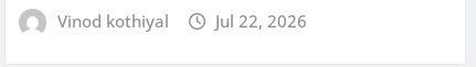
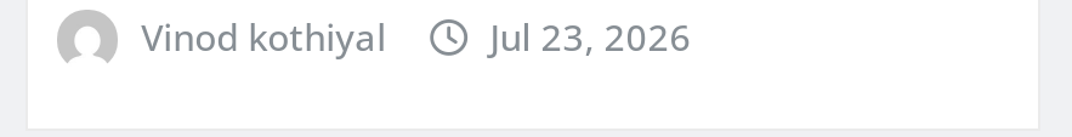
- Jul 22, 2026
+ Jul 23, 2026
